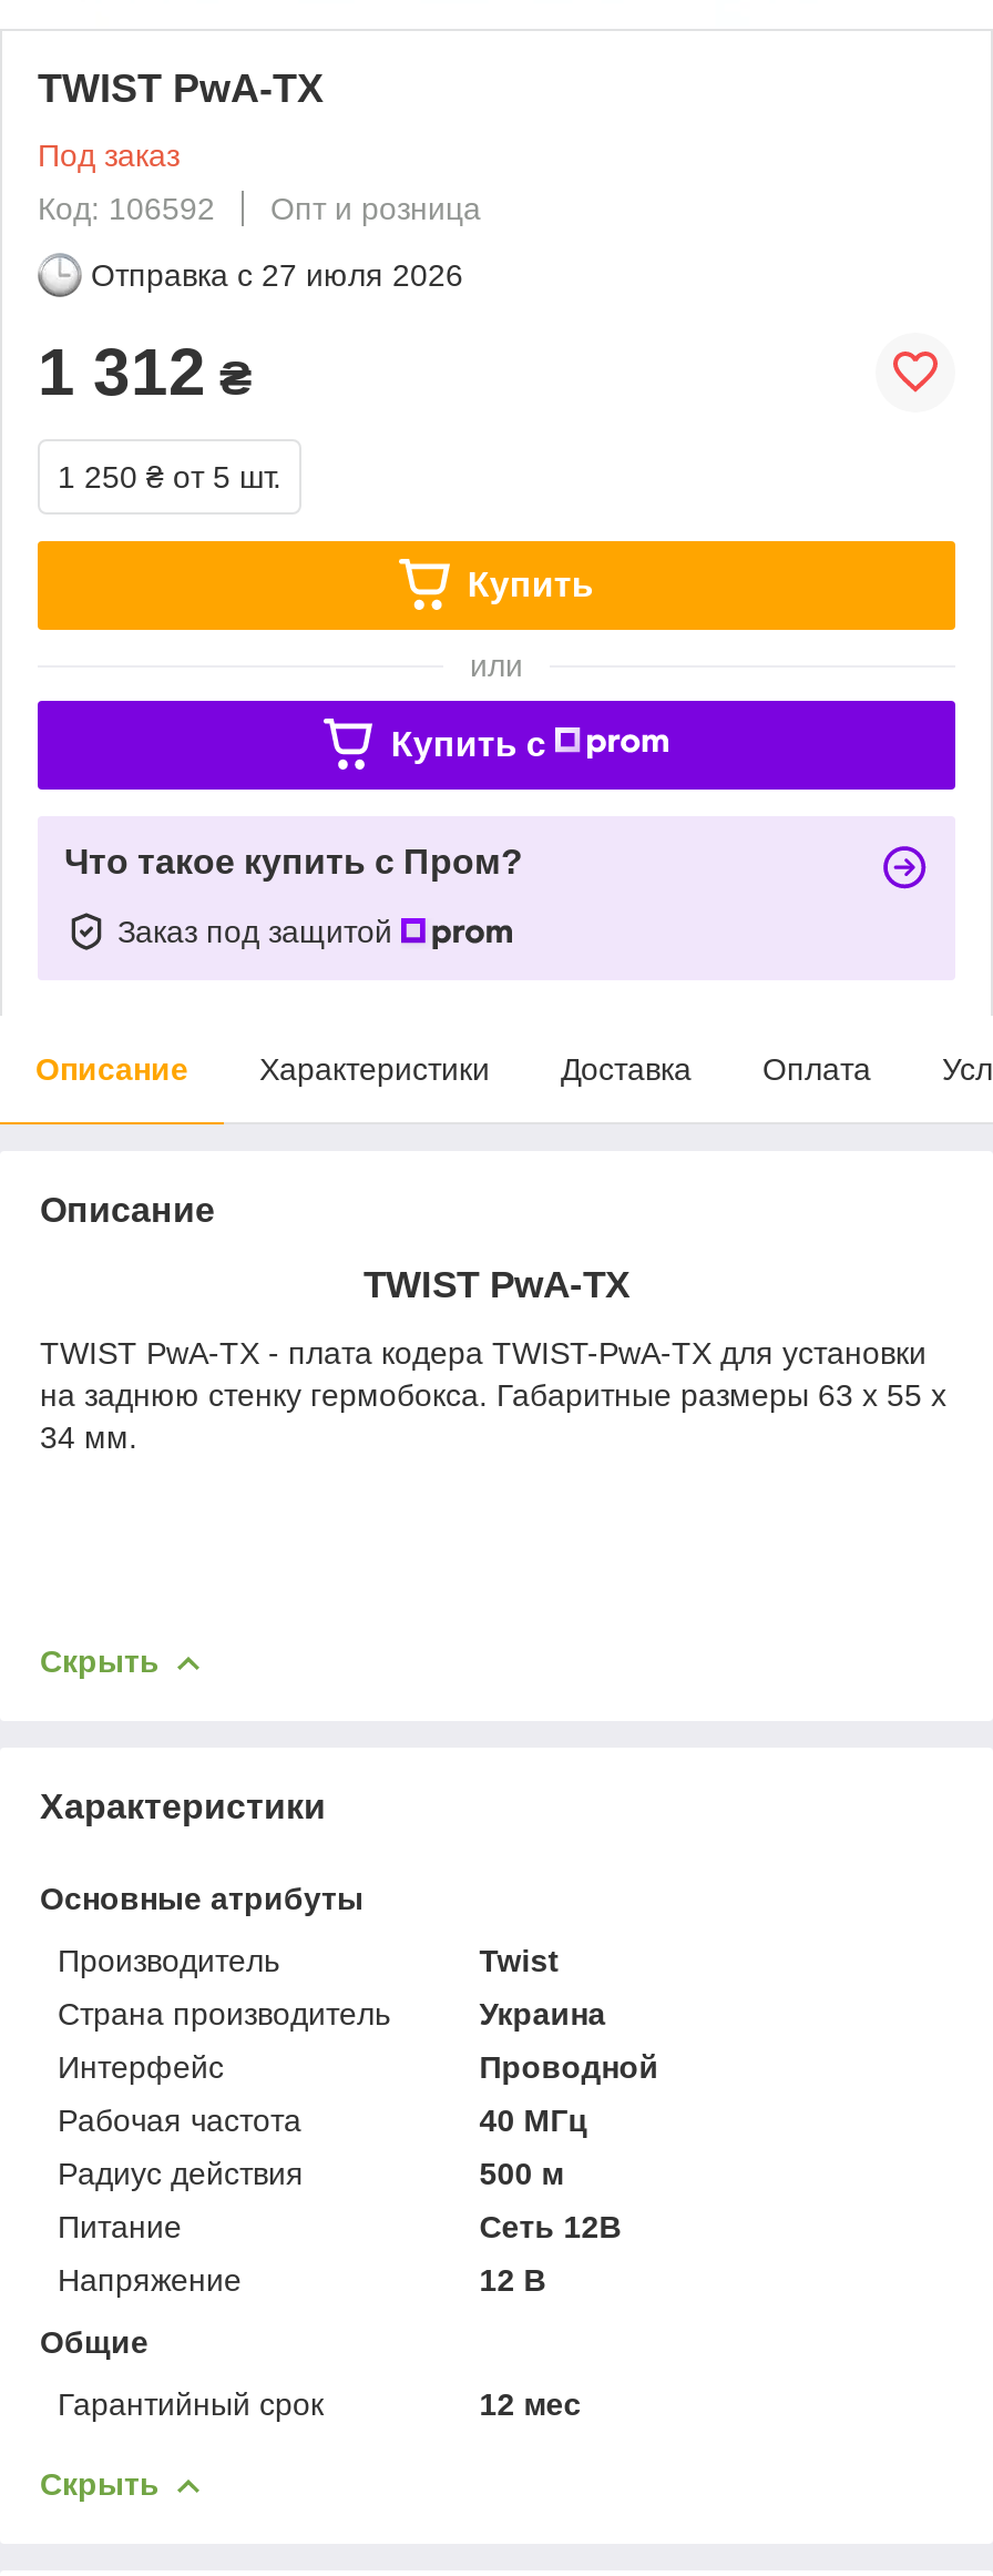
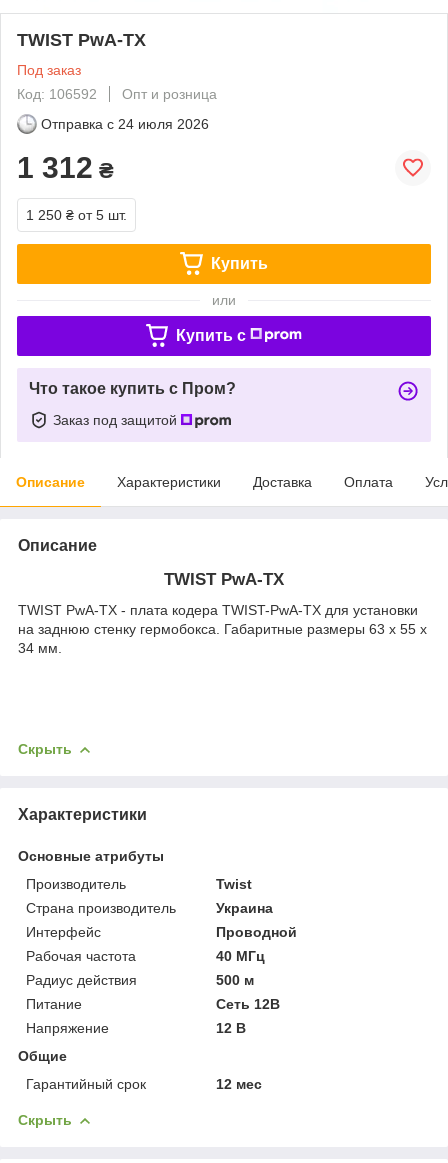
- Отправка с 27 июля 2026
+ Отправка с 24 июля 2026
